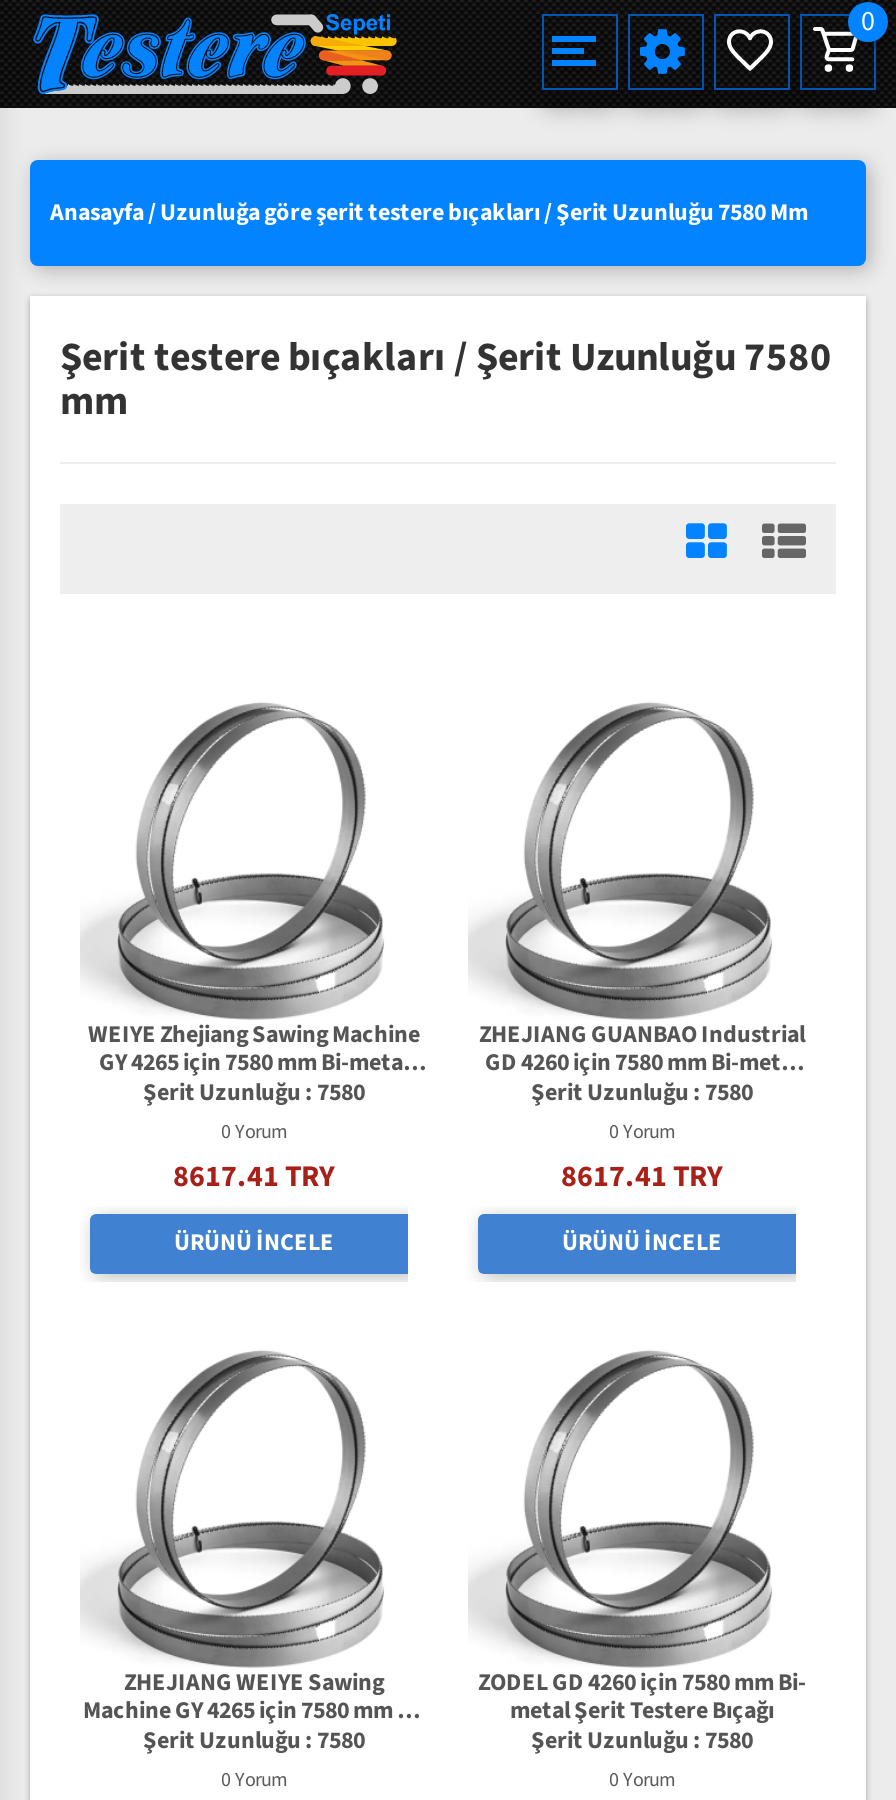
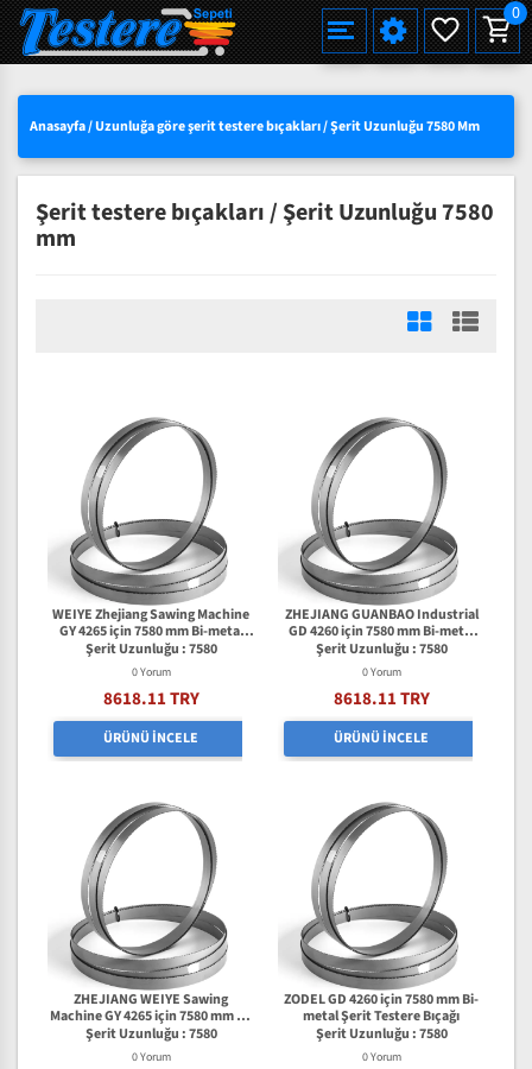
- 8617.41 TRY
+ 8618.11 TRY

- 8617.41 TRY
+ 8618.11 TRY
